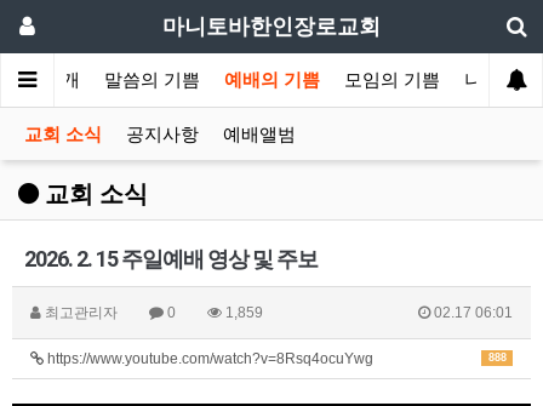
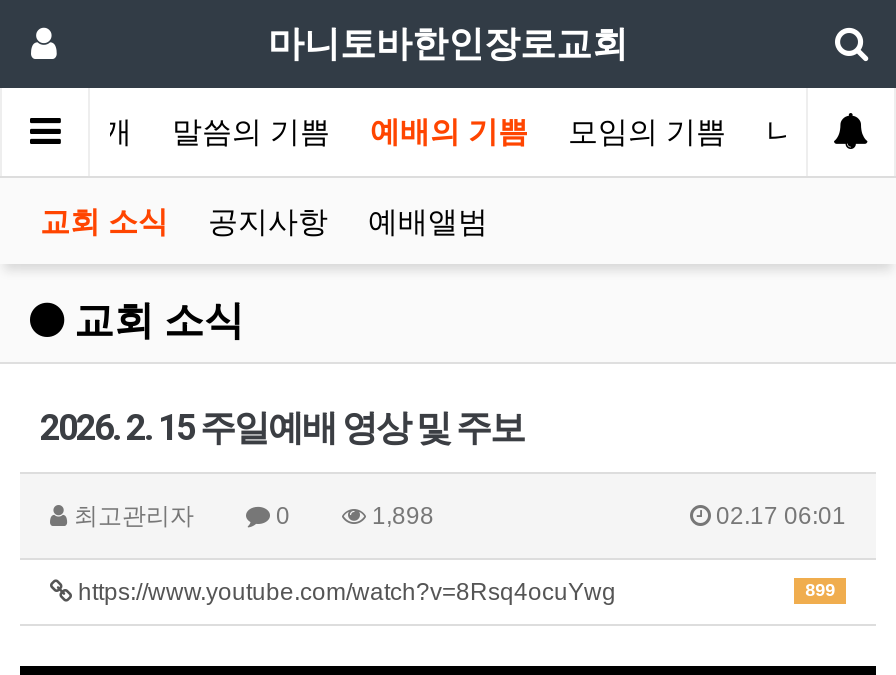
- 1,859
+ 1,898

- 888
+ 899
